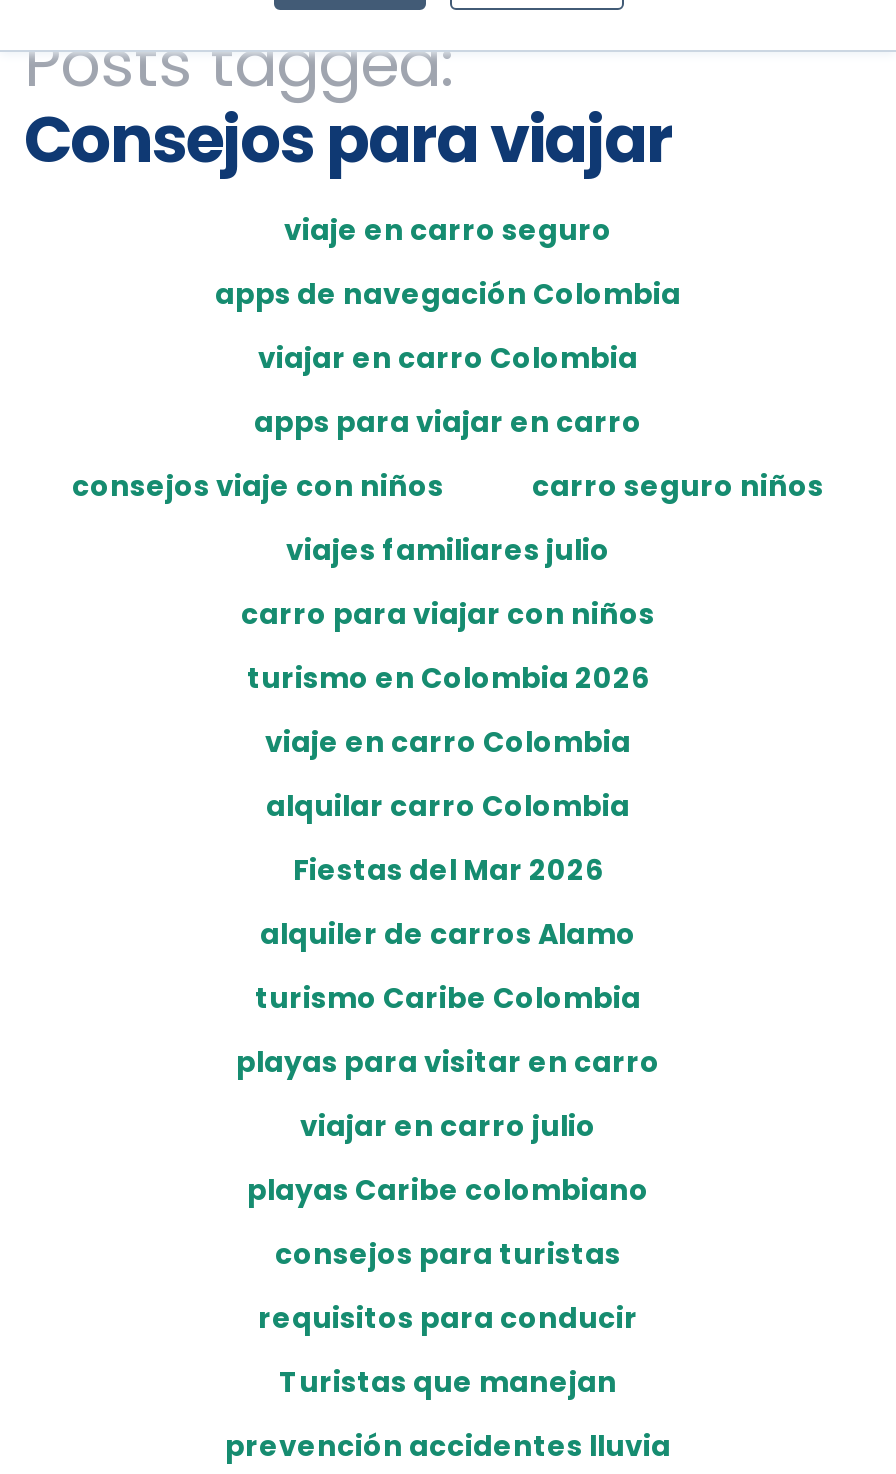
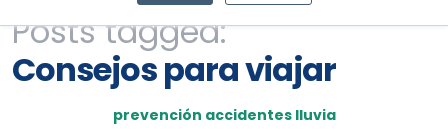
- viaje en carro seguro
- apps de navegación Colombia
- viajar en carro Colombia
- apps para viajar en carro
- consejos viaje con niños
- carro seguro niños
- viajes familiares julio
- carro para viajar con niños
- turismo en Colombia 2026
- viaje en carro Colombia
- alquilar carro Colombia
- Fiestas del Mar 2026
- alquiler de carros Alamo
- turismo Caribe Colombia
- playas para visitar en carro
- viajar en carro julio
- playas Caribe colombiano
- consejos para turistas
- requisitos para conducir
- Turistas que manejan
